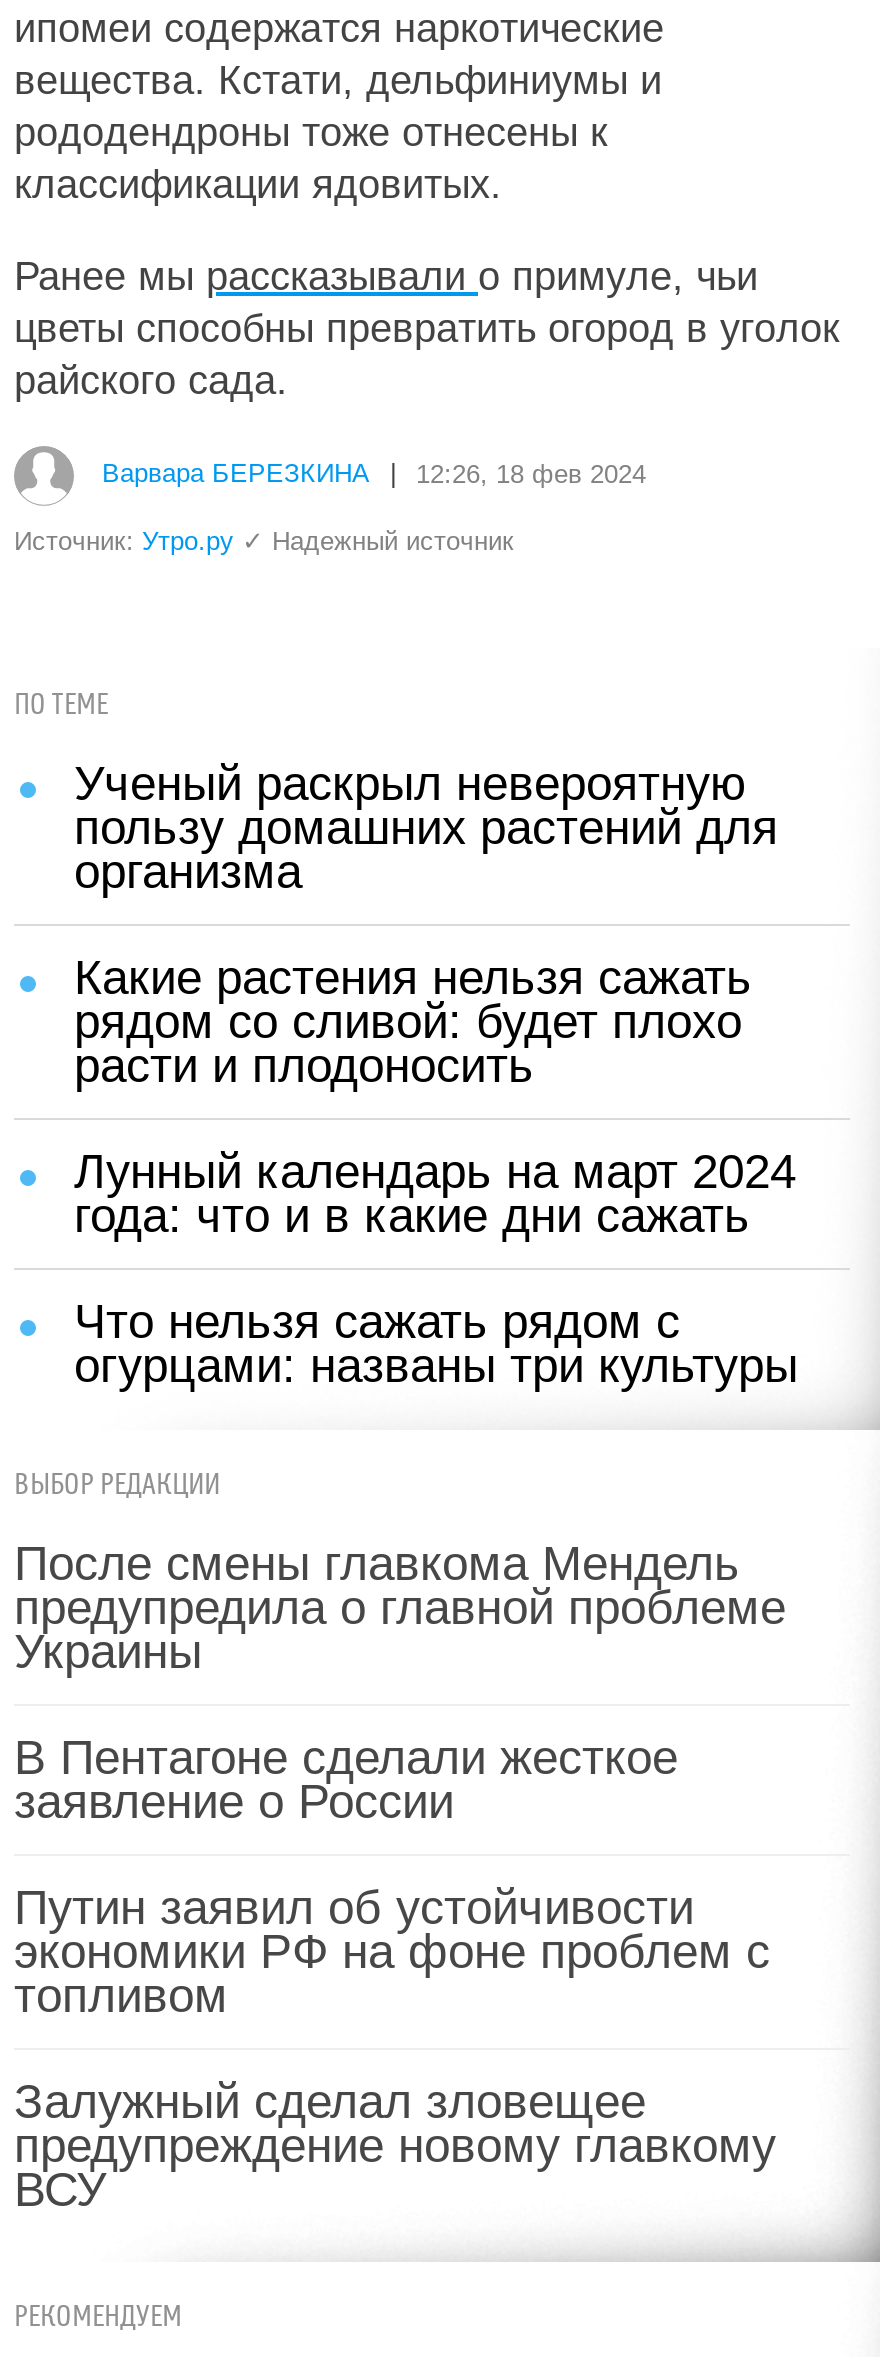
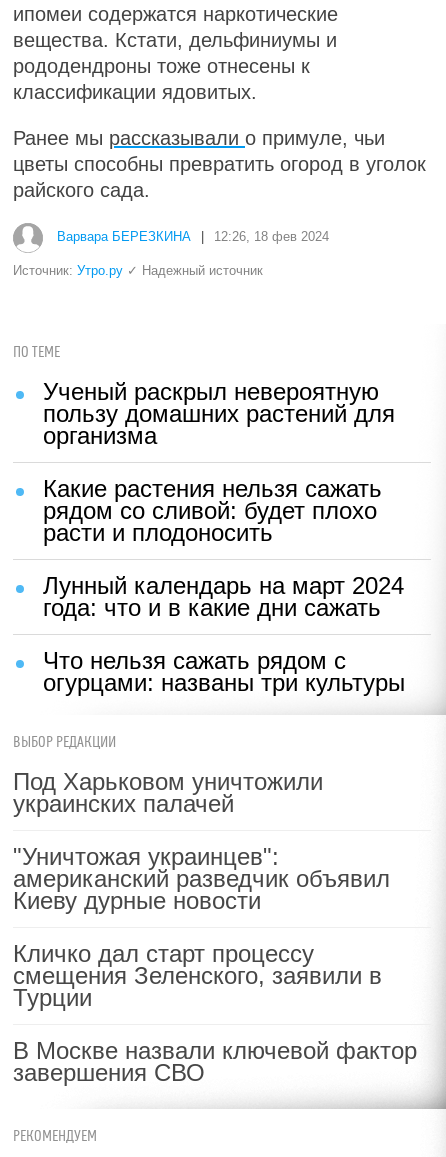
- После смены главкома Мендель
- предупредила о главной проблеме
- Украины
+ Под Харьковом уничтожили
+ украинских палачей

- В Пентагоне сделали жесткое
- заявление о России
+ "Уничтожая украинцев":
+ американский разведчик объявил
+ Киеву дурные новости

- Путин заявил об устойчивости
- экономики РФ на фоне проблем с
- топливом
+ Кличко дал старт процессу
+ смещения Зеленского, заявили в
+ Турции

- Залужный сделал зловещее
- предупреждение новому главкому
- ВСУ
+ В Москве назвали ключевой фактор
+ завершения СВО
